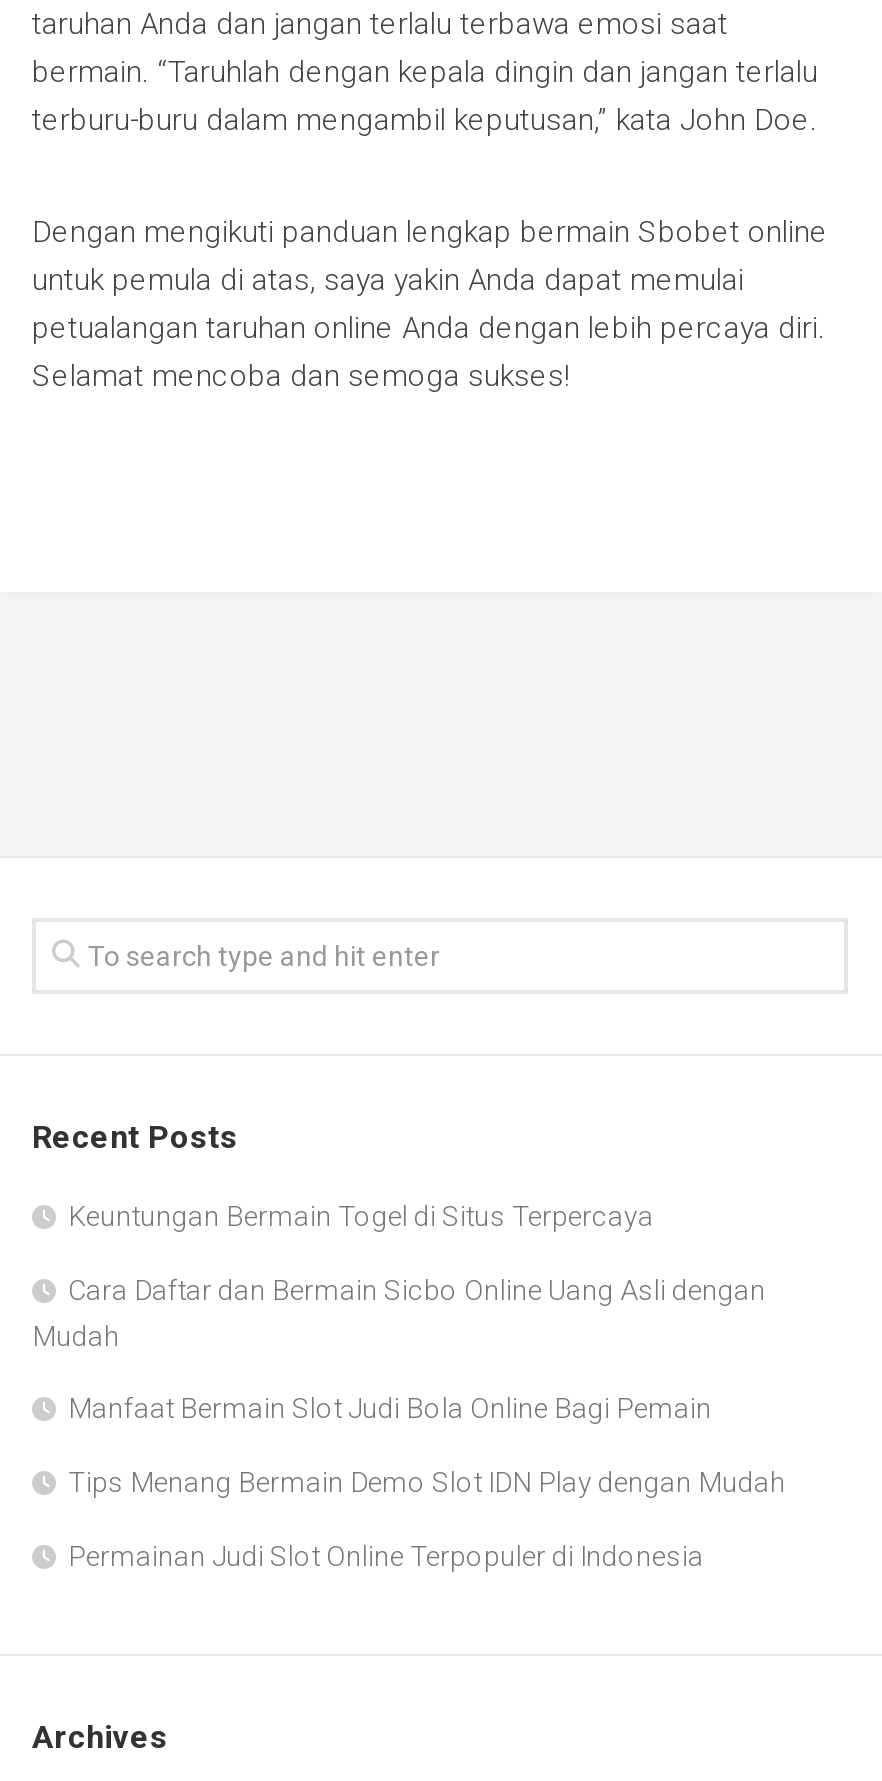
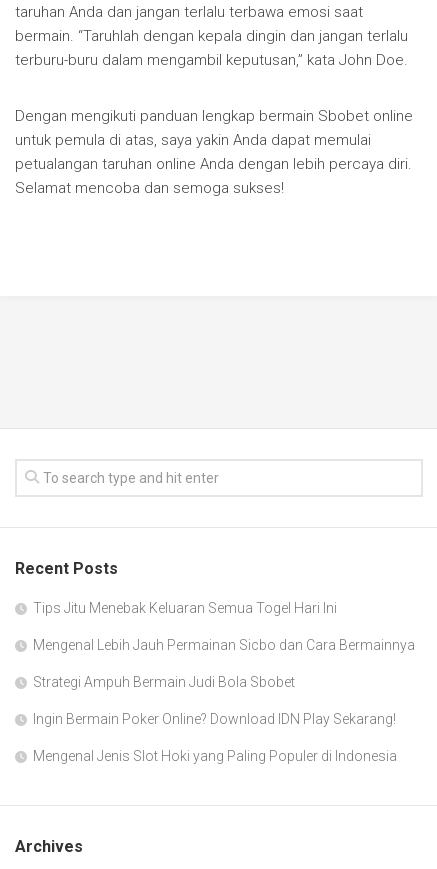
- Keuntungan Bermain Togel di Situs Terpercaya
+ Tips Jitu Menebak Keluaran Semua Togel Hari Ini

- Cara Daftar dan Bermain Sicbo Online Uang Asli dengan
- Mudah
+ Mengenal Lebih Jauh Permainan Sicbo dan Cara Bermainnya

- Manfaat Bermain Slot Judi Bola Online Bagi Pemain
+ Strategi Ampuh Bermain Judi Bola Sbobet

- Tips Menang Bermain Demo Slot IDN Play dengan Mudah
+ Ingin Bermain Poker Online? Download IDN Play Sekarang!

- Permainan Judi Slot Online Terpopuler di Indonesia
+ Mengenal Jenis Slot Hoki yang Paling Populer di Indonesia
